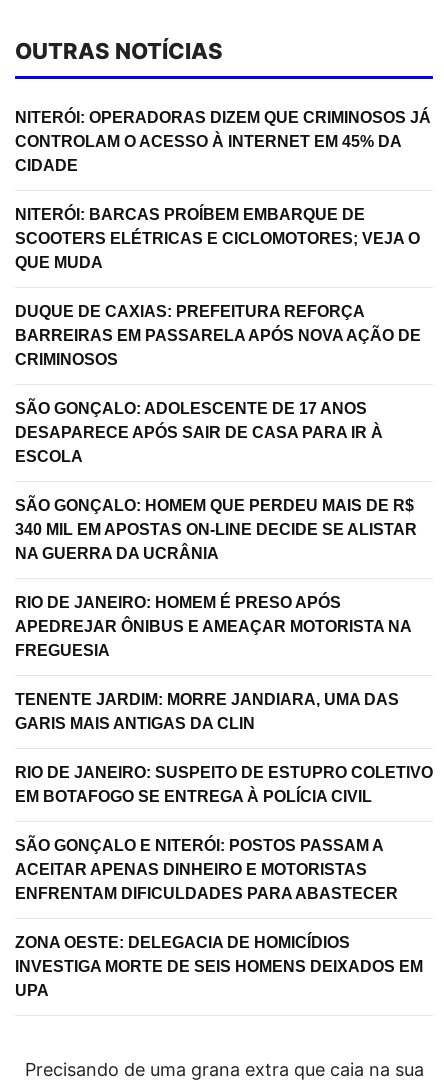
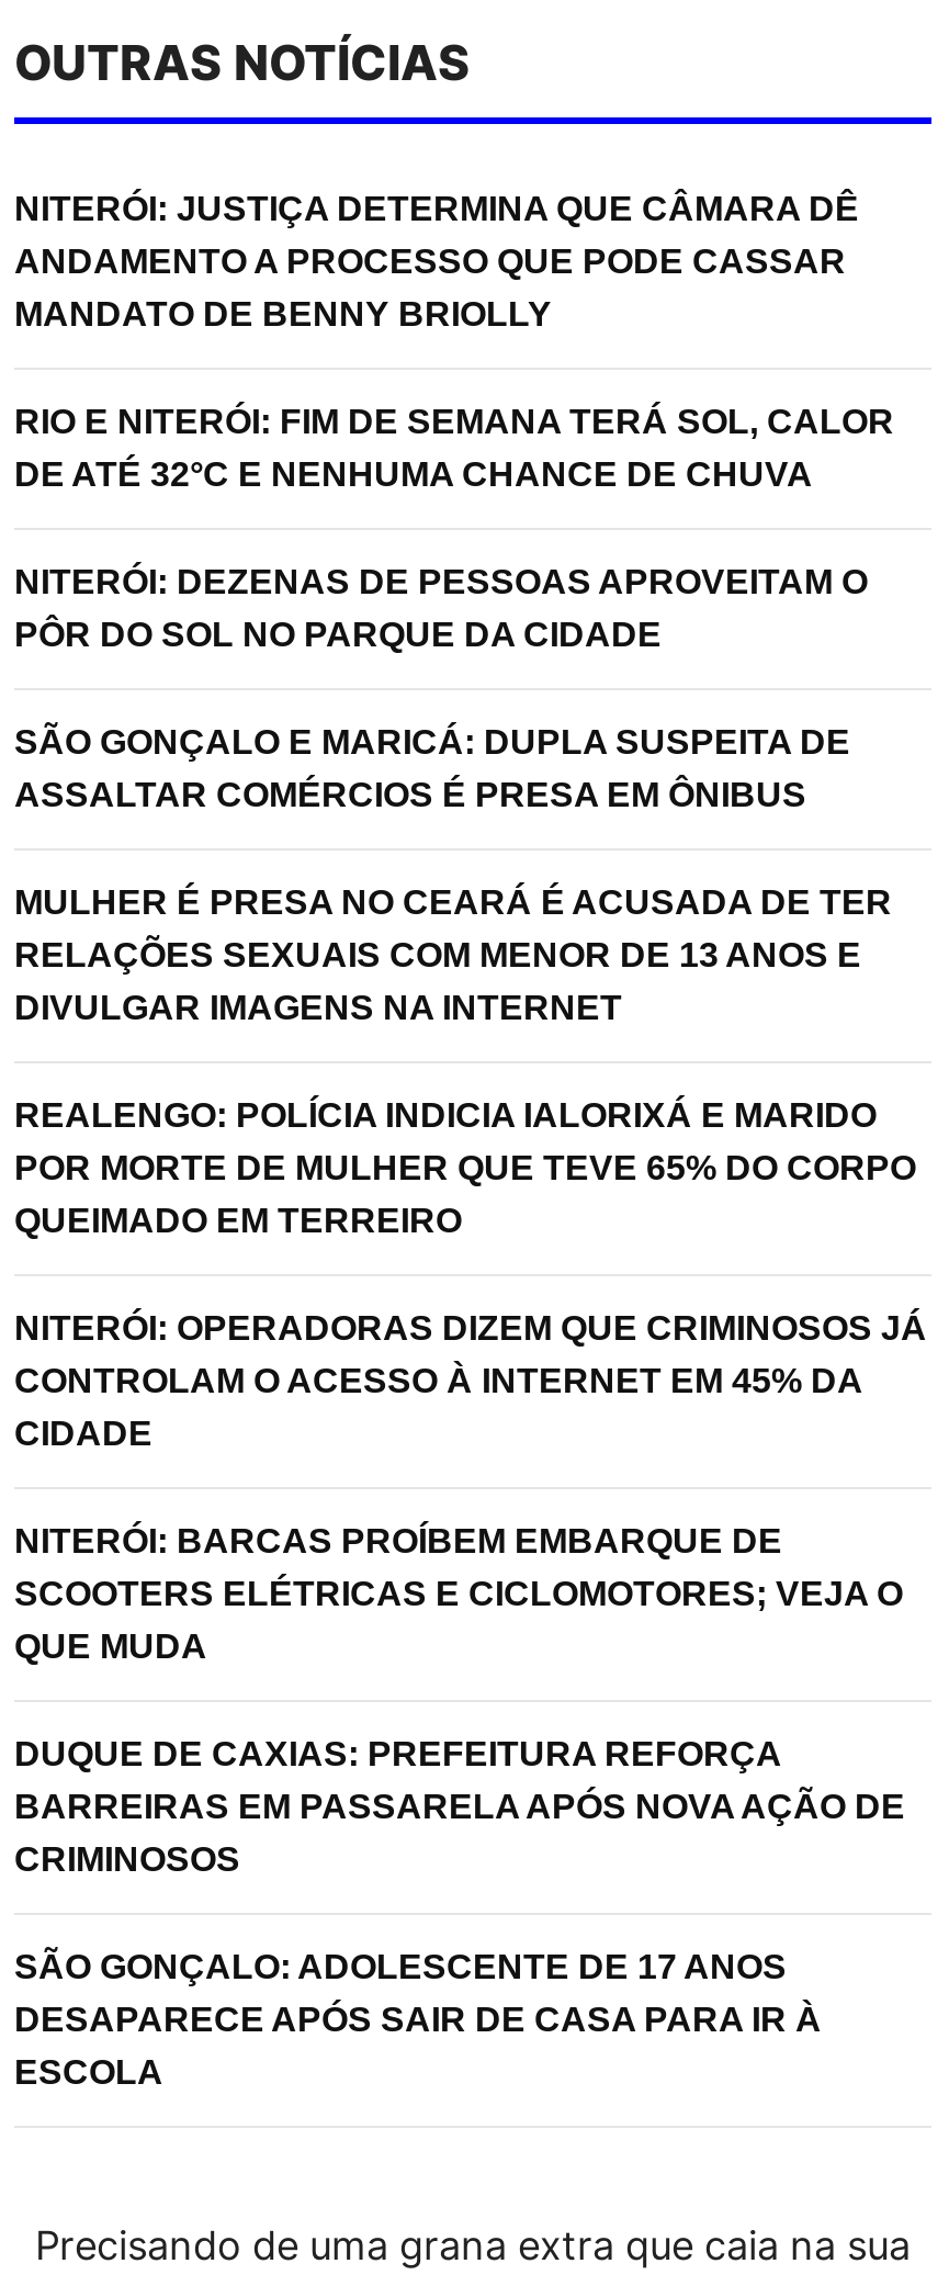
+ NITERÓI: JUSTIÇA DETERMINA QUE CÂMARA DÊ
+ ANDAMENTO A PROCESSO QUE PODE CASSAR
+ MANDATO DE BENNY BRIOLLY
+ RIO E NITERÓI: FIM DE SEMANA TERÁ SOL, CALOR
+ DE ATÉ 32°C E NENHUMA CHANCE DE CHUVA
+ NITERÓI: DEZENAS DE PESSOAS APROVEITAM O
+ PÔR DO SOL NO PARQUE DA CIDADE
+ SÃO GONÇALO E MARICÁ: DUPLA SUSPEITA DE
+ ASSALTAR COMÉRCIOS É PRESA EM ÔNIBUS
+ MULHER É PRESA NO CEARÁ É ACUSADA DE TER
+ RELAÇÕES SEXUAIS COM MENOR DE 13 ANOS E
+ DIVULGAR IMAGENS NA INTERNET
+ REALENGO: POLÍCIA INDICIA IALORIXÁ E MARIDO
+ POR MORTE DE MULHER QUE TEVE 65% DO CORPO
+ QUEIMADO EM TERREIRO

moved down: NITERÓI: OPERADORAS DIZEM QUE CRIMINOSOS JÁ | CONTROLAM O ACESSO À INTERNET EM 45% DA | CIDADE | ... | DESAPARECE APÓS SAIR DE CASA PARA IR À | ESCOLA

- SÃO GONÇALO: HOMEM QUE PERDEU MAIS DE R$
- 340 MIL EM APOSTAS ON-LINE DECIDE SE ALISTAR
- NA GUERRA DA UCRÂNIA
- RIO DE JANEIRO: HOMEM É PRESO APÓS
- APEDREJAR ÔNIBUS E AMEAÇAR MOTORISTA NA
- FREGUESIA
- TENENTE JARDIM: MORRE JANDIARA, UMA DAS
- GARIS MAIS ANTIGAS DA CLIN
- RIO DE JANEIRO: SUSPEITO DE ESTUPRO COLETIVO
- EM BOTAFOGO SE ENTREGA À POLÍCIA CIVIL
- SÃO GONÇALO E NITERÓI: POSTOS PASSAM A
- ACEITAR APENAS DINHEIRO E MOTORISTAS
- ENFRENTAM DIFICULDADES PARA ABASTECER
- ZONA OESTE: DELEGACIA DE HOMICÍDIOS
- INVESTIGA MORTE DE SEIS HOMENS DEIXADOS EM
- UPA
